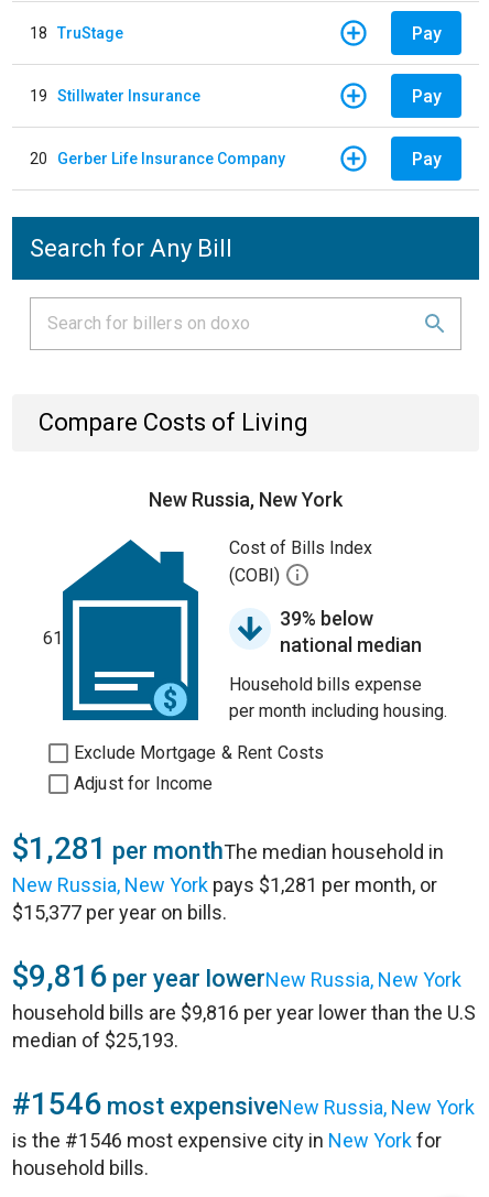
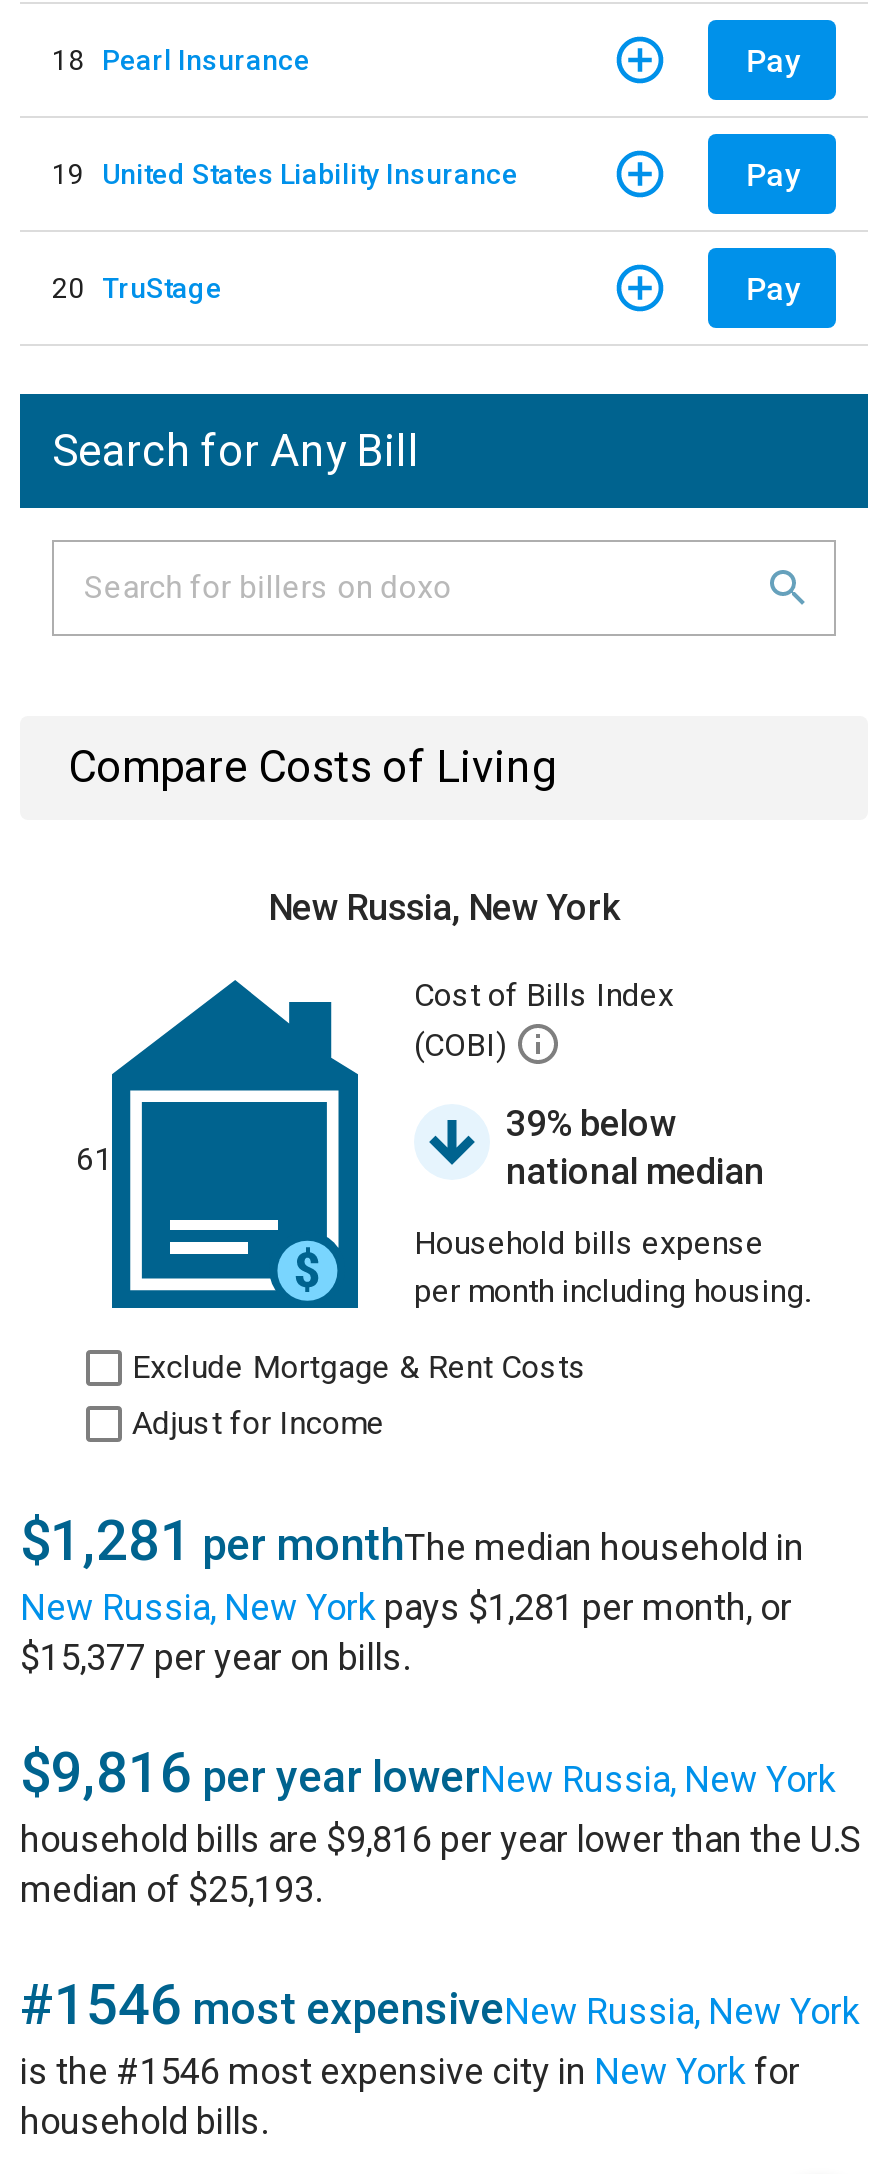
- 18 TruStage
+ 18 Pearl Insurance

- 19 Stillwater Insurance
+ 19 United States Liability Insurance

- 20 Gerber Life Insurance Company
+ 20 TruStage
